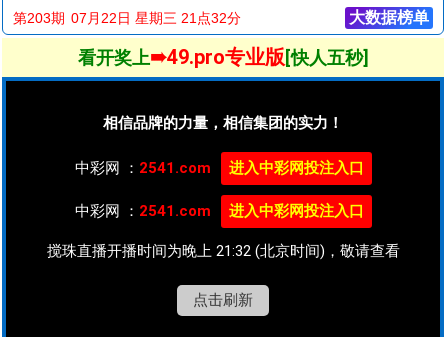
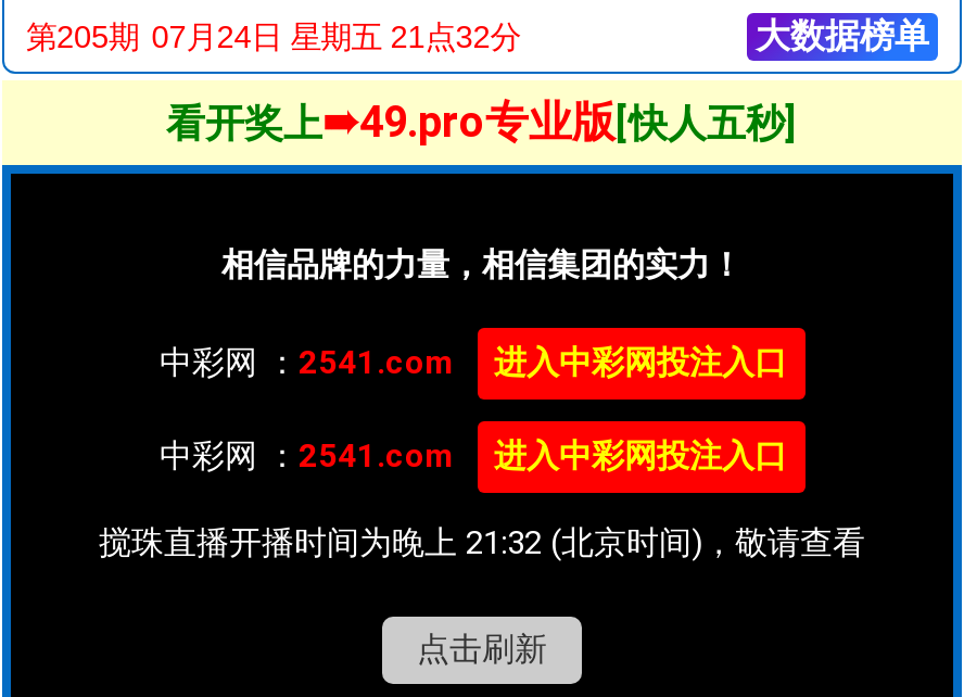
- 第203期 07月22日 星期三 21点32分
+ 第205期 07月24日 星期五 21点32分
